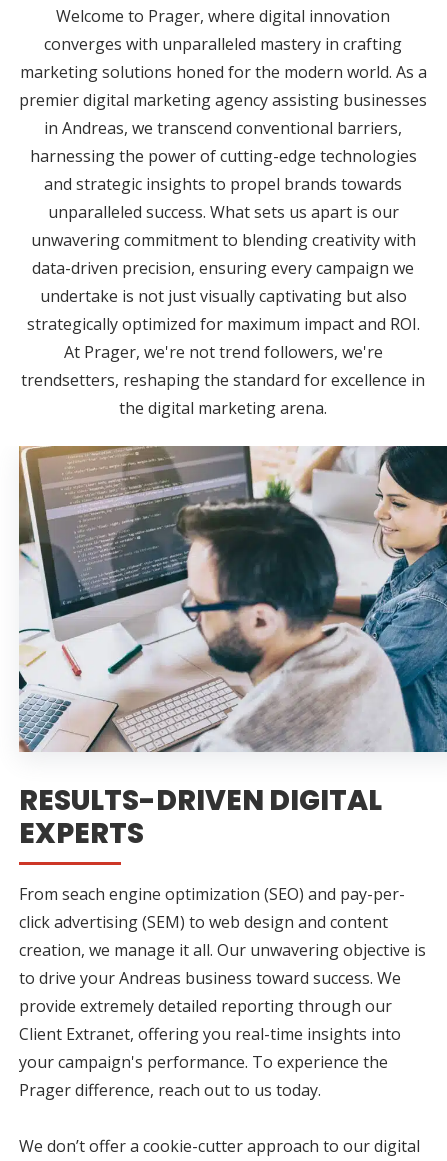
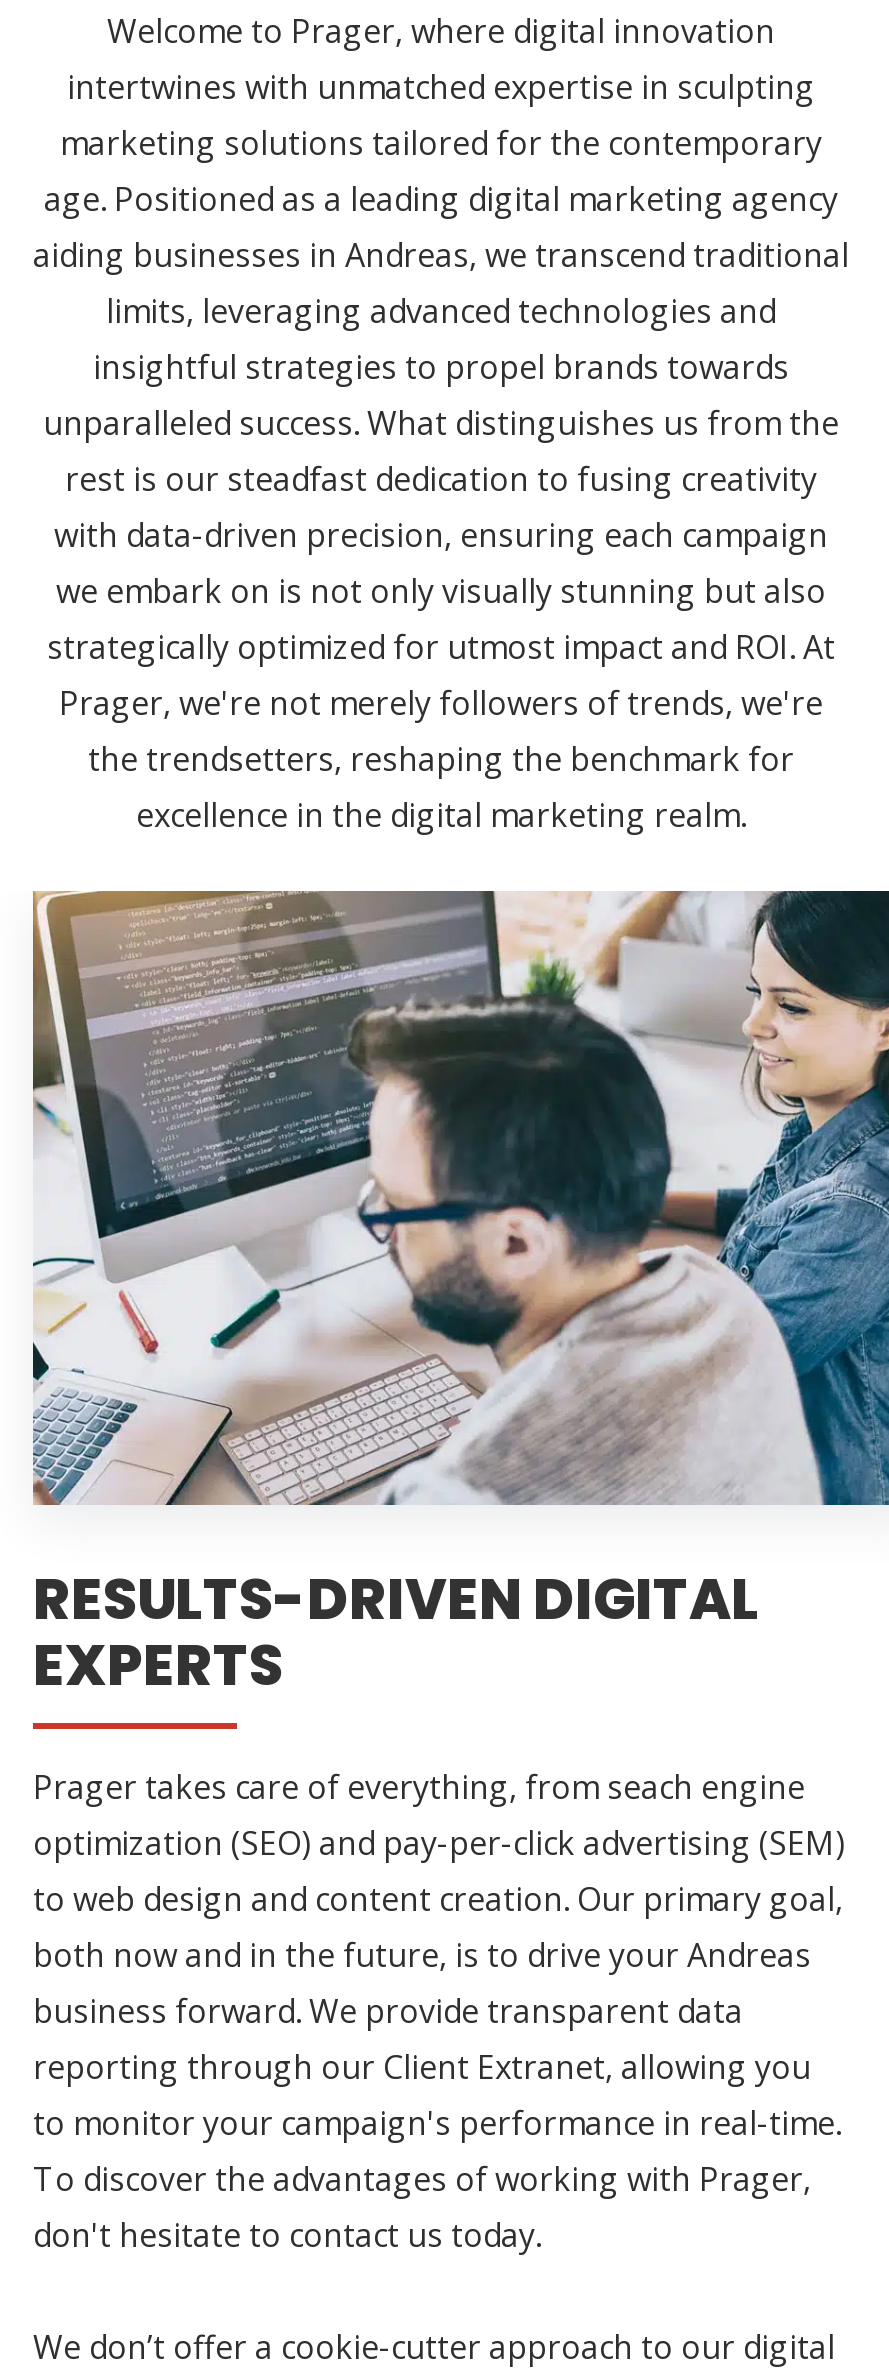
- converges with unparalleled mastery in crafting
- marketing solutions honed for the modern world. As a
- premier digital marketing agency assisting businesses
- in Andreas, we transcend conventional barriers,
- harnessing the power of cutting-edge technologies
- and strategic insights to propel brands towards
- unparalleled success. What sets us apart is our
- unwavering commitment to blending creativity with
- data-driven precision, ensuring every campaign we
- undertake is not just visually captivating but also
- strategically optimized for maximum impact and ROI.
- At Prager, we're not trend followers, we're
- trendsetters, reshaping the standard for excellence in
- the digital marketing arena.
+ intertwines with unmatched expertise in sculpting
+ marketing solutions tailored for the contemporary
+ age. Positioned as a leading digital marketing agency
+ aiding businesses in Andreas, we transcend traditional
+ limits, leveraging advanced technologies and
+ insightful strategies to propel brands towards
+ unparalleled success. What distinguishes us from the
+ rest is our steadfast dedication to fusing creativity
+ with data-driven precision, ensuring each campaign
+ we embark on is not only visually stunning but also
+ strategically optimized for utmost impact and ROI. At
+ Prager, we're not merely followers of trends, we're
+ the trendsetters, reshaping the benchmark for
+ excellence in the digital marketing realm.

- From seach engine optimization (SEO) and pay-per-
- click advertising (SEM) to web design and content
- creation, we manage it all. Our unwavering objective is
- to drive your Andreas business toward success. We
- provide extremely detailed reporting through our
- Client Extranet, offering you real-time insights into
- your campaign's performance. To experience the
- Prager difference, reach out to us today.
+ Prager takes care of everything, from seach engine
+ optimization (SEO) and pay-per-click advertising (SEM)
+ to web design and content creation. Our primary goal,
+ both now and in the future, is to drive your Andreas
+ business forward. We provide transparent data
+ reporting through our Client Extranet, allowing you
+ to monitor your campaign's performance in real-time.
+ To discover the advantages of working with Prager,
+ don't hesitate to contact us today.
